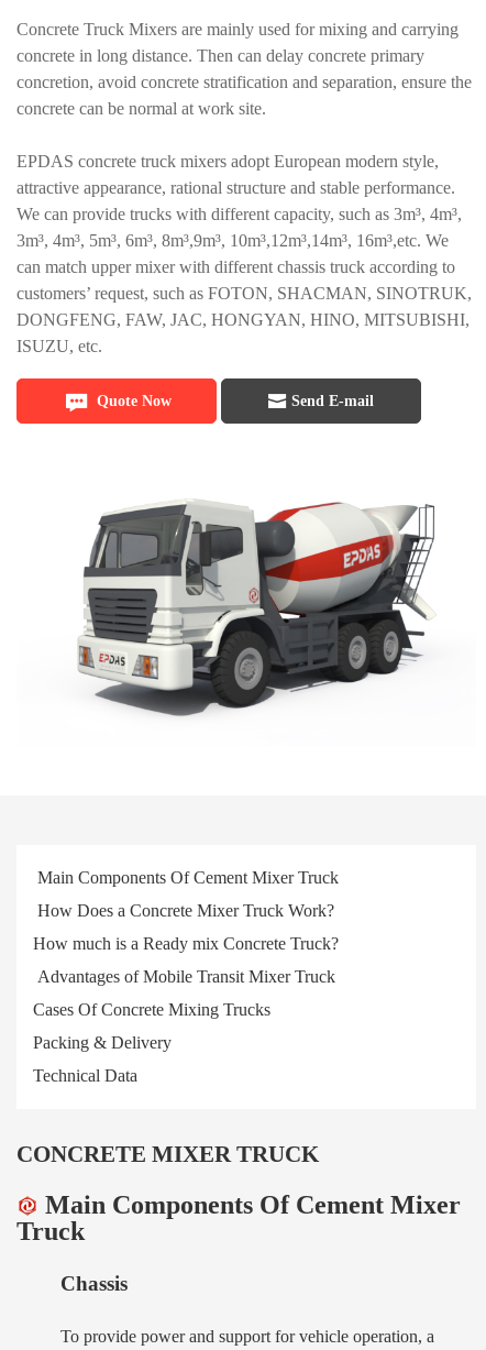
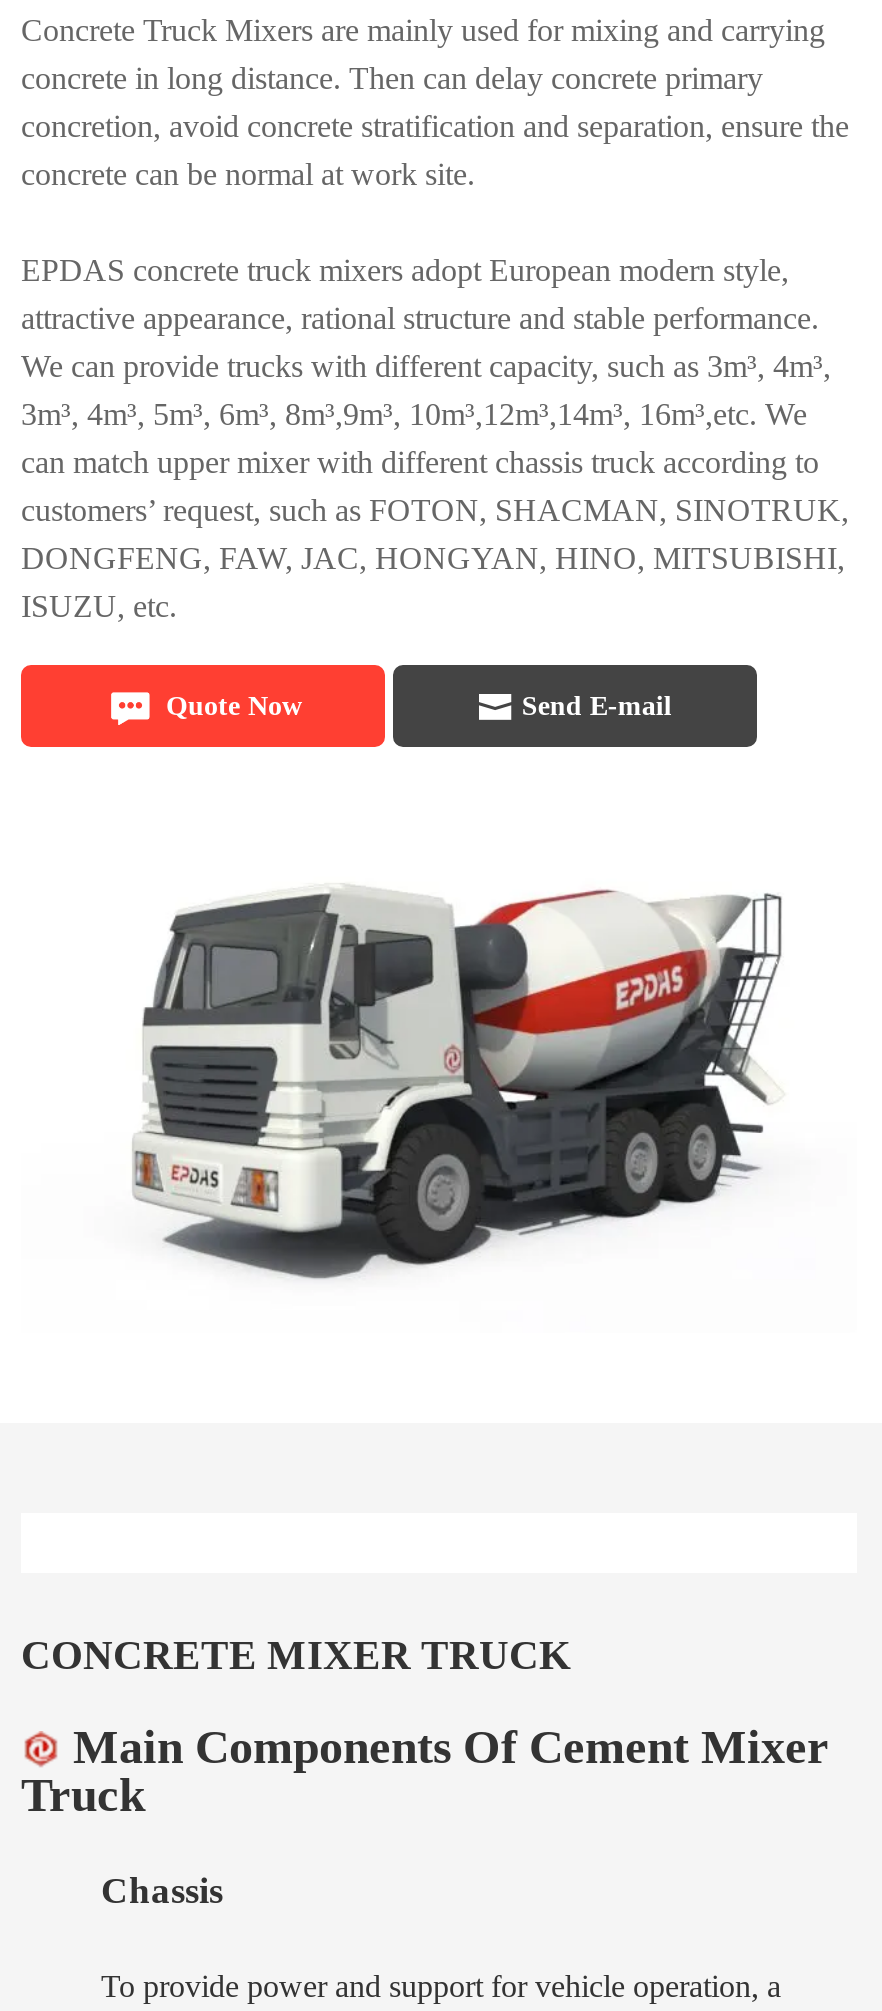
- Main Components Of Cement Mixer Truck
- How Does a Concrete Mixer Truck Work?
- How much is a Ready mix Concrete Truck?
- Advantages of Mobile Transit Mixer Truck
- Cases Of Concrete Mixing Trucks
- Packing & Delivery
- Technical Data
